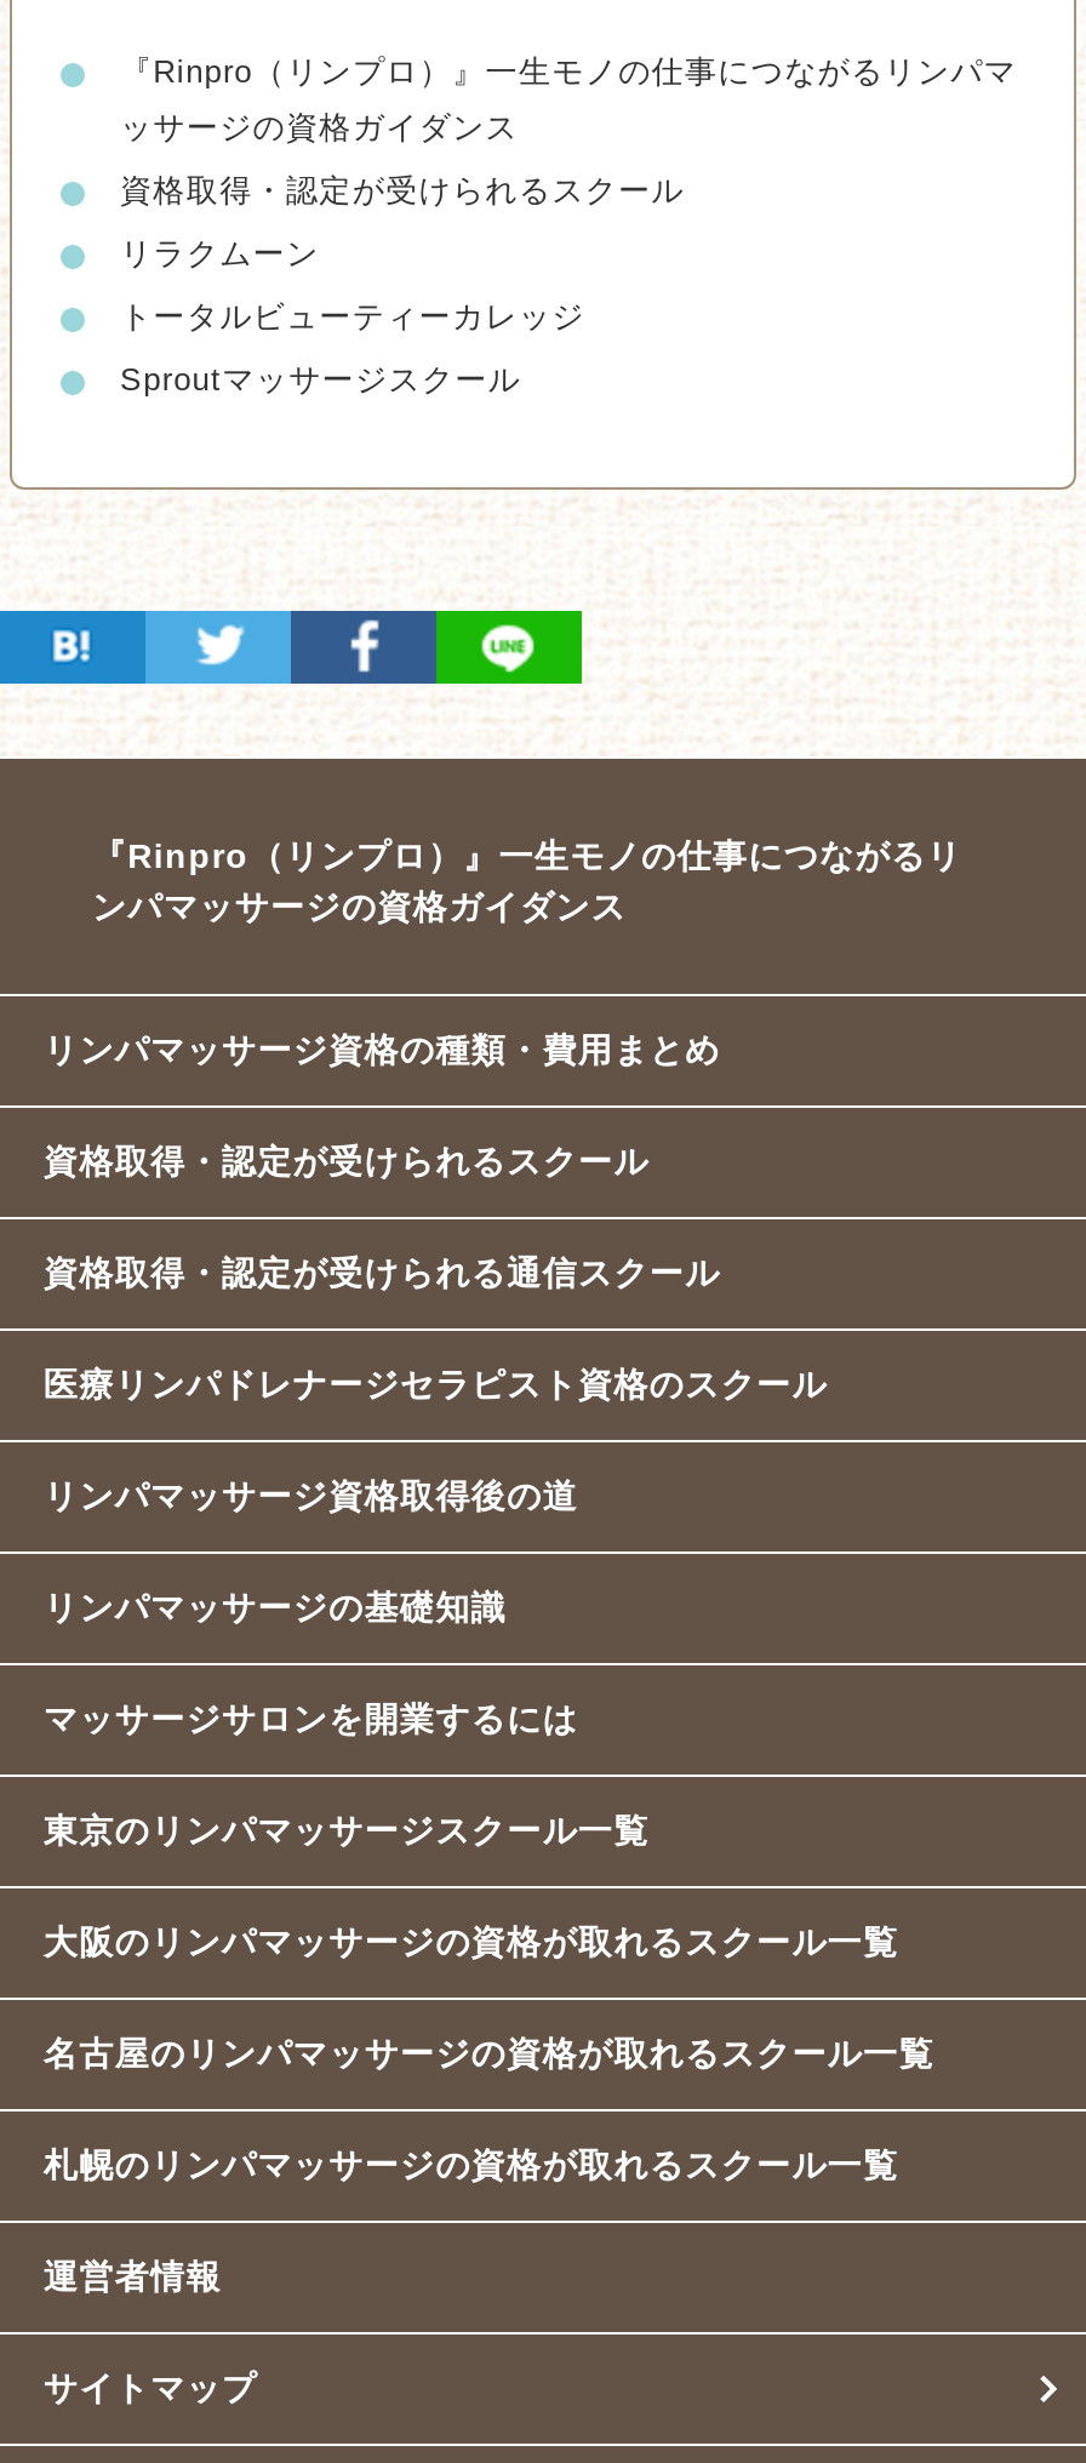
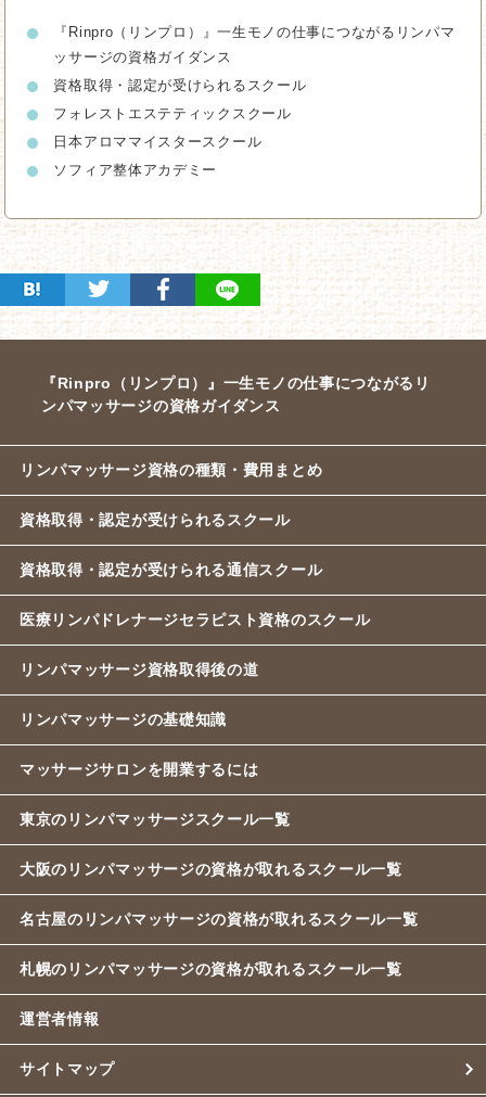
- リラクムーン
+ フォレストエステティックスクール

- トータルビューティーカレッジ
+ 日本アロママイスタースクール

- Sproutマッサージスクール
+ ソフィア整体アカデミー
